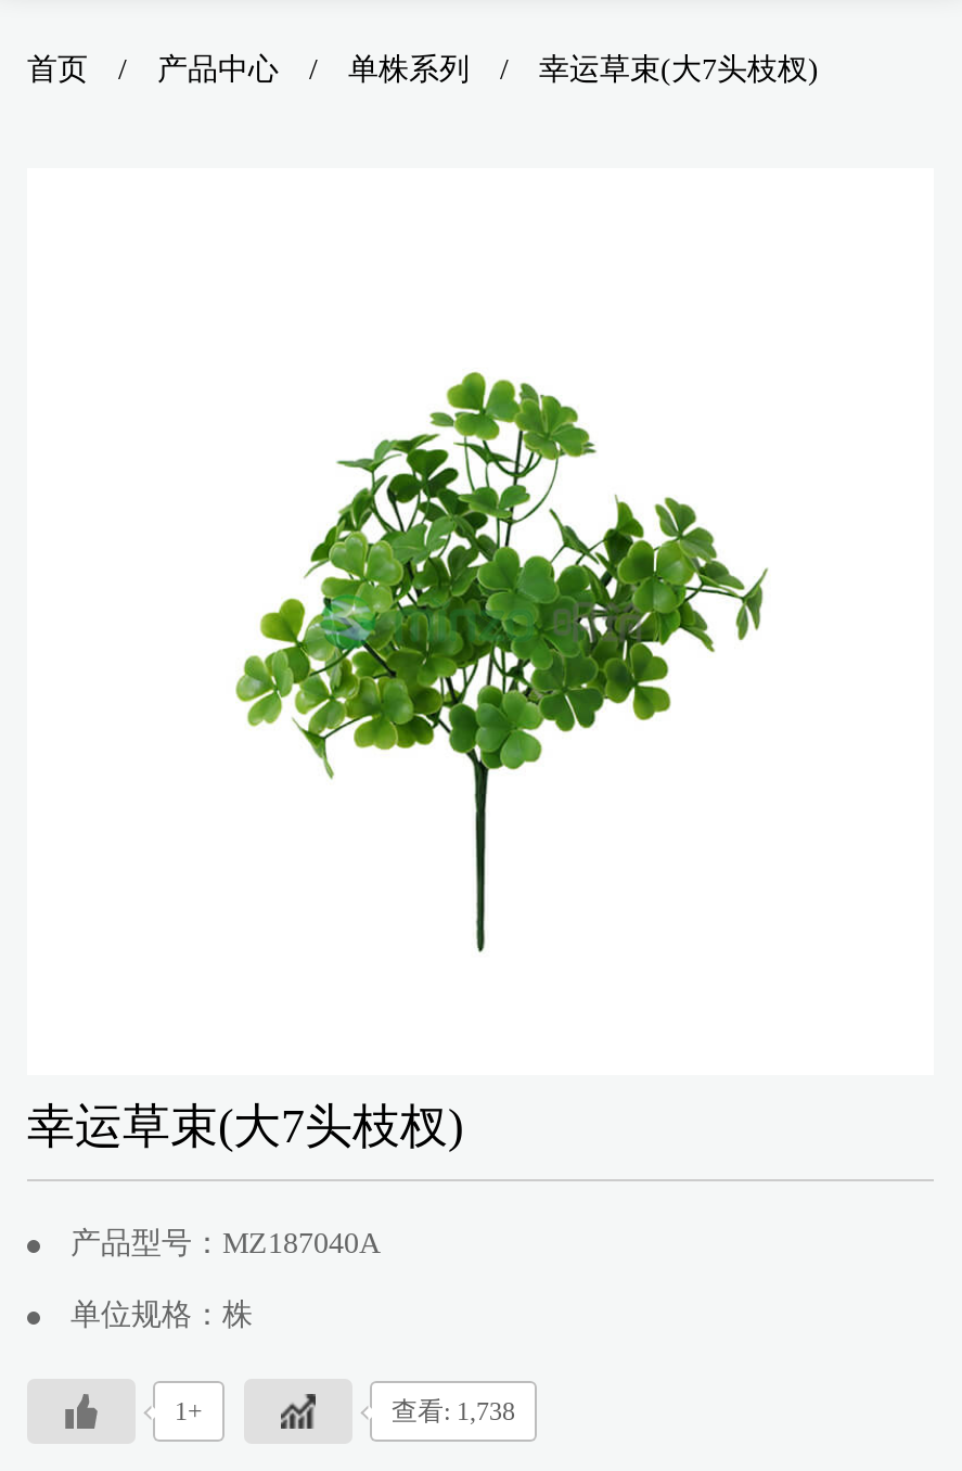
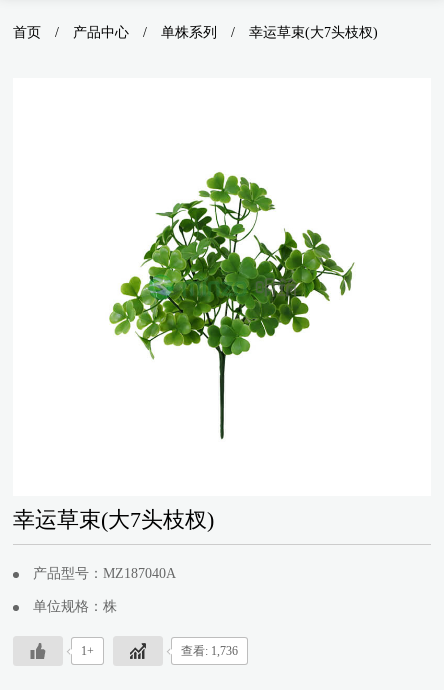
- 查看: 1,738
+ 查看: 1,736
